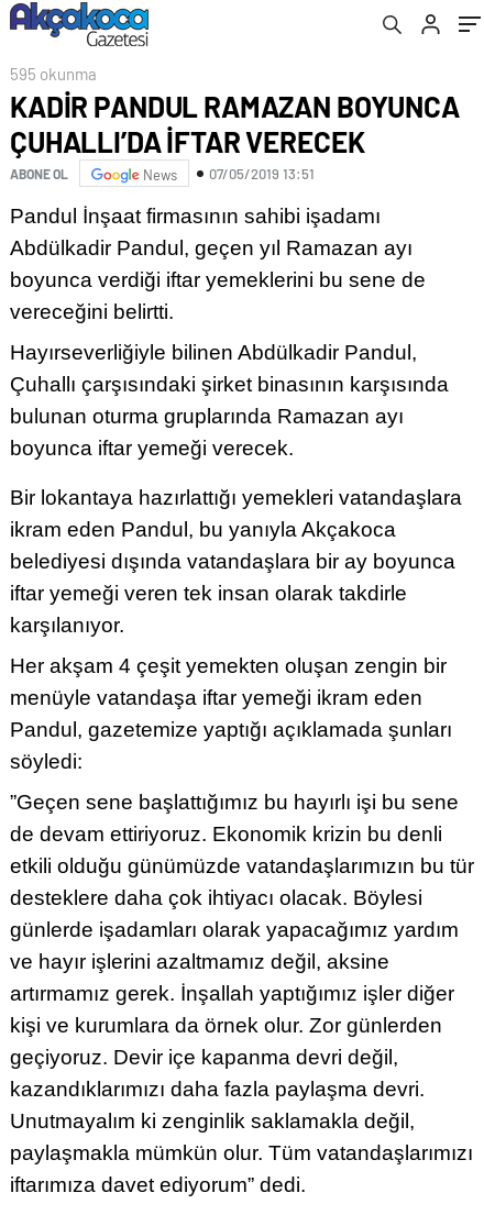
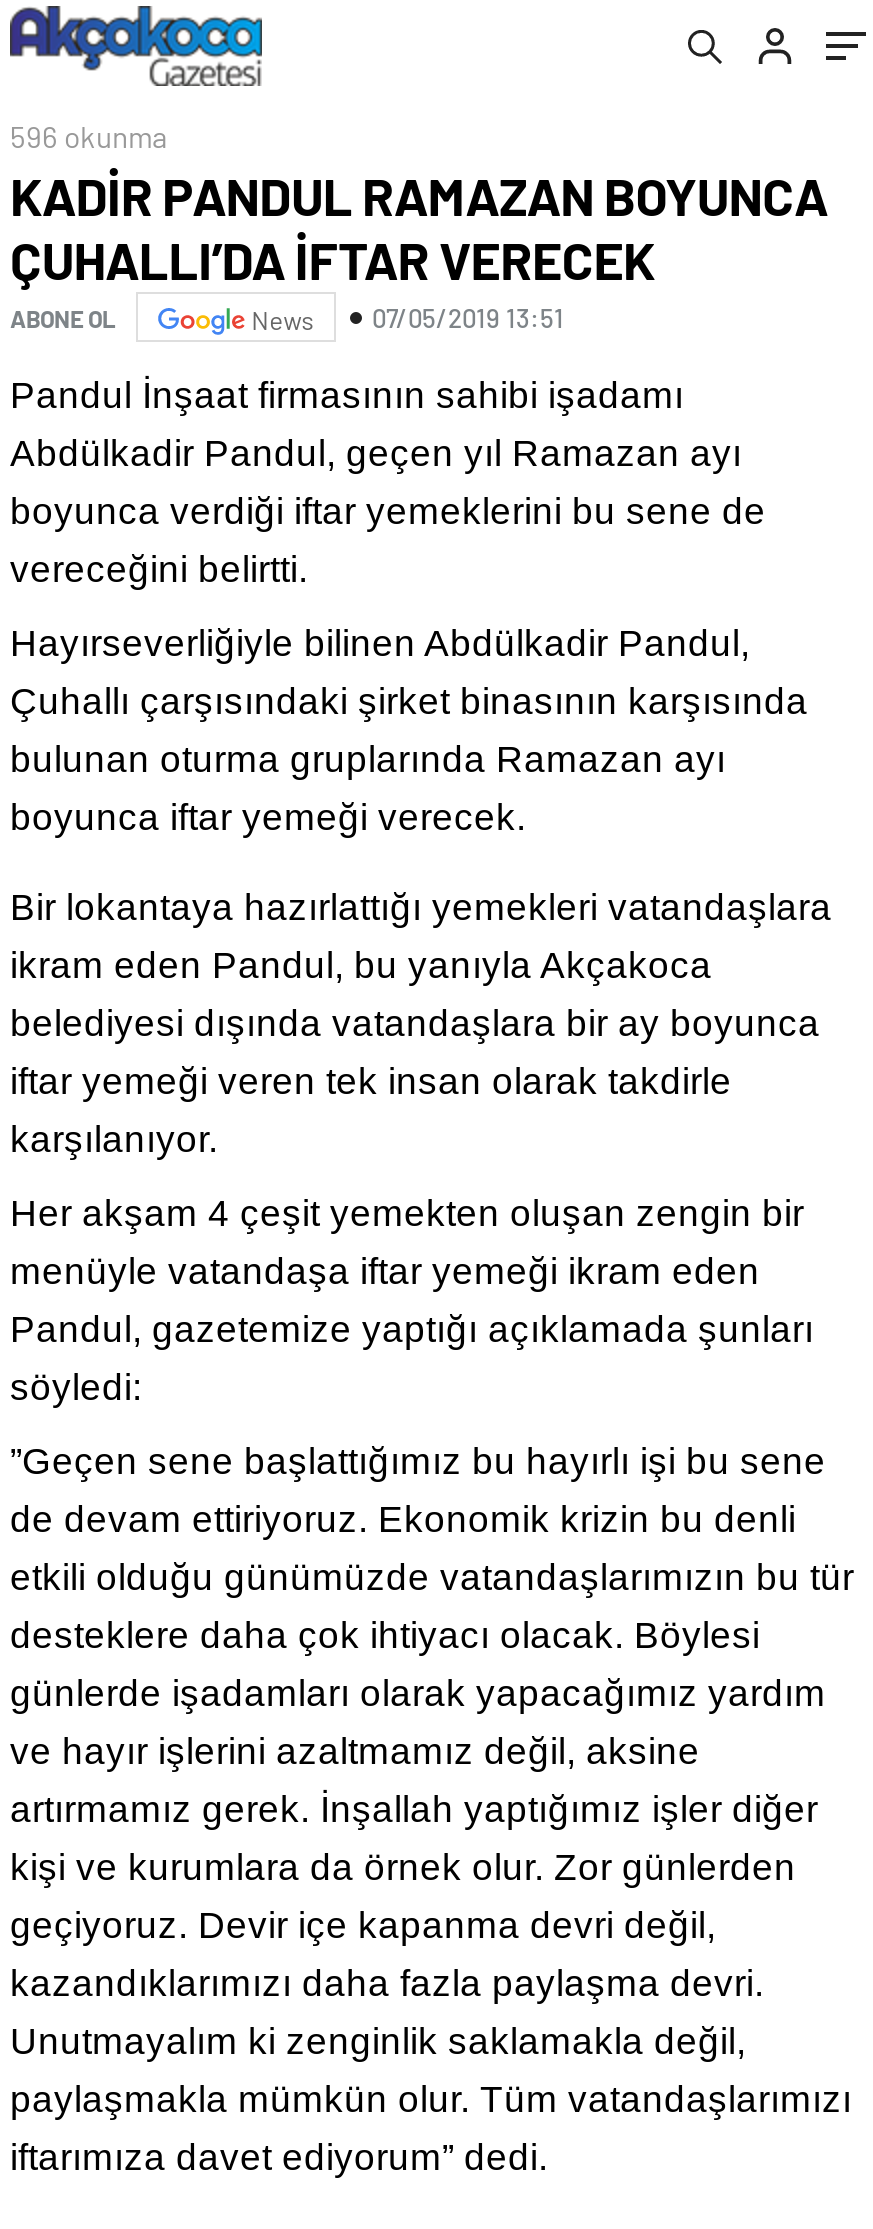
- 595 okunma
+ 596 okunma
